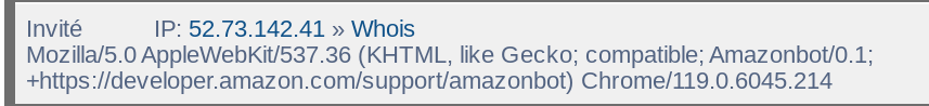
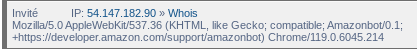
- IP: 52.73.142.41» Whois
+ IP: 54.147.182.90» Whois
